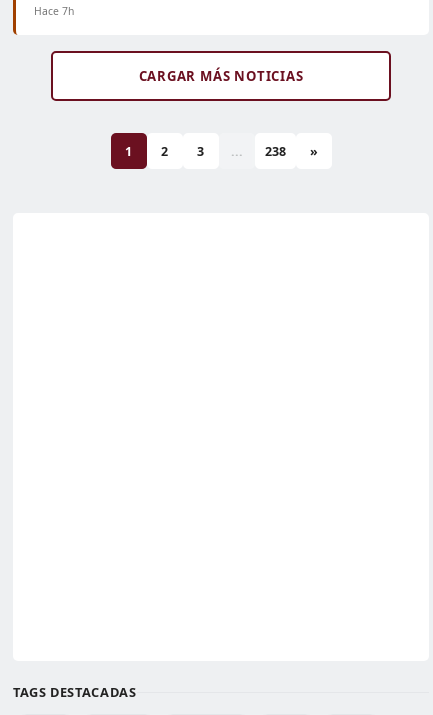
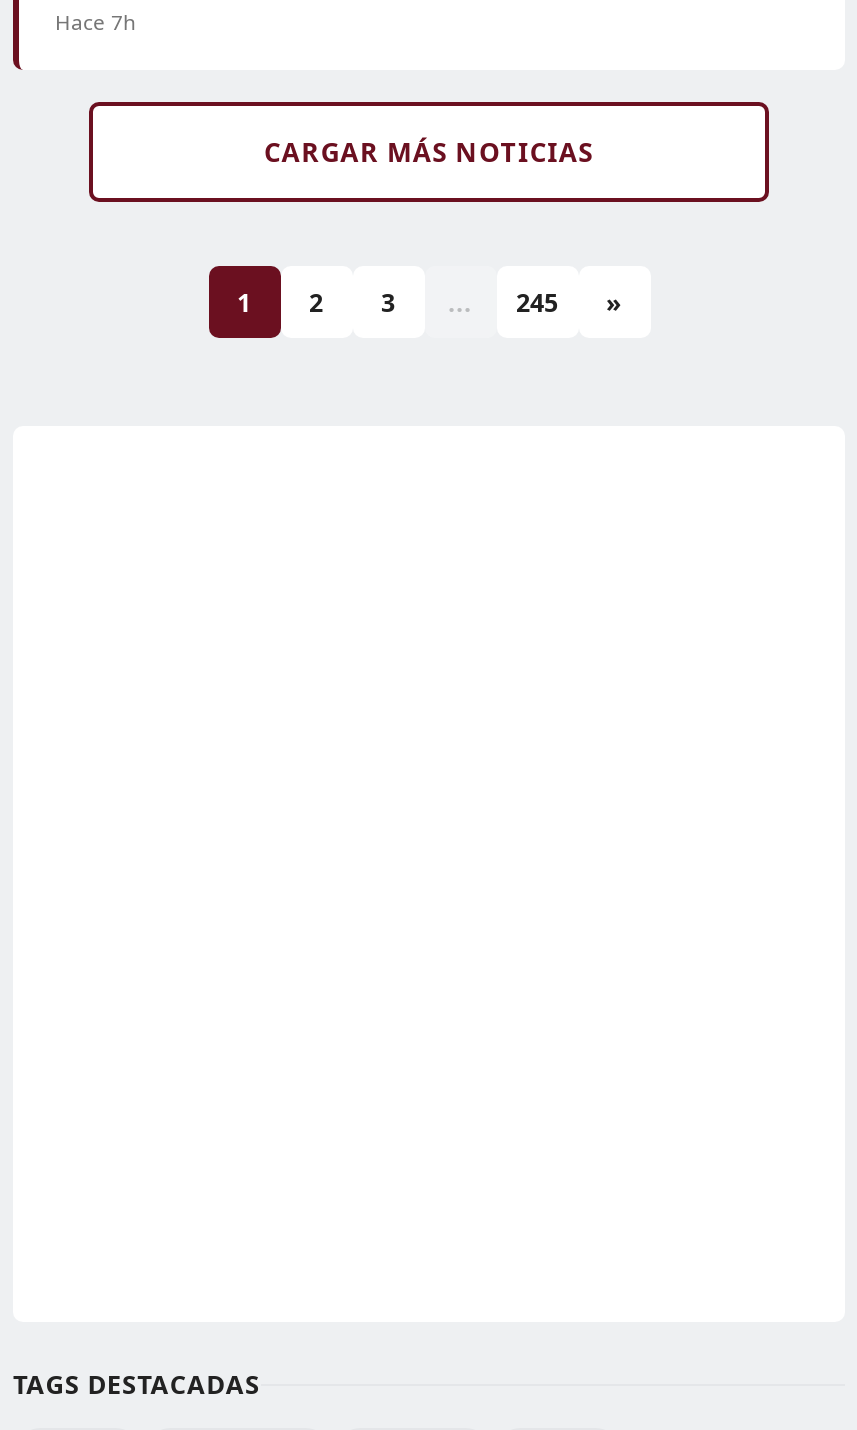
- 238
+ 245
